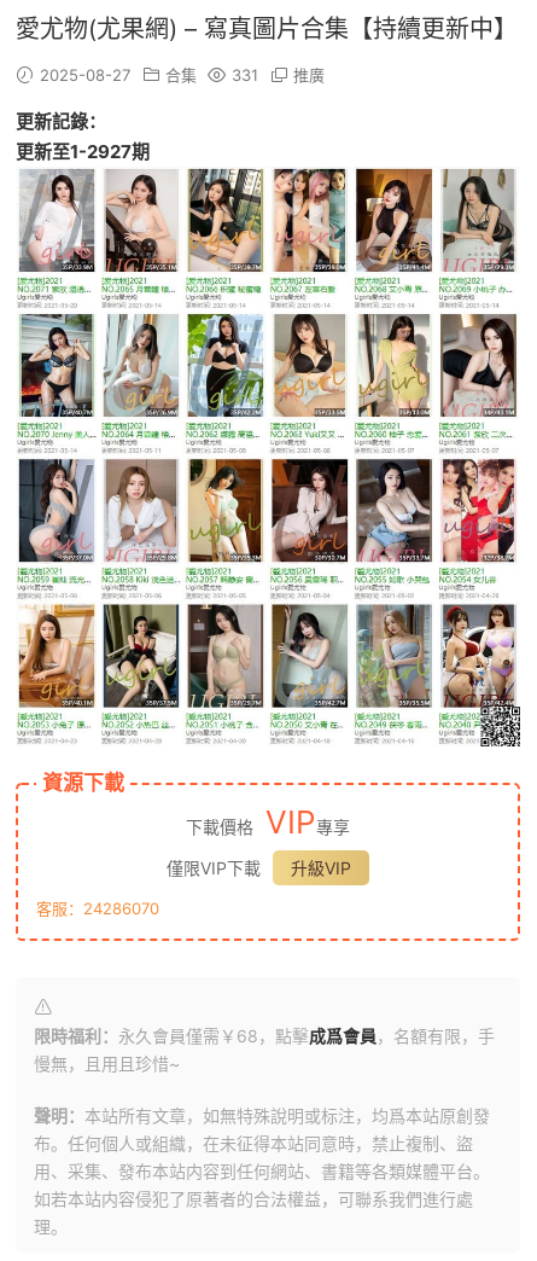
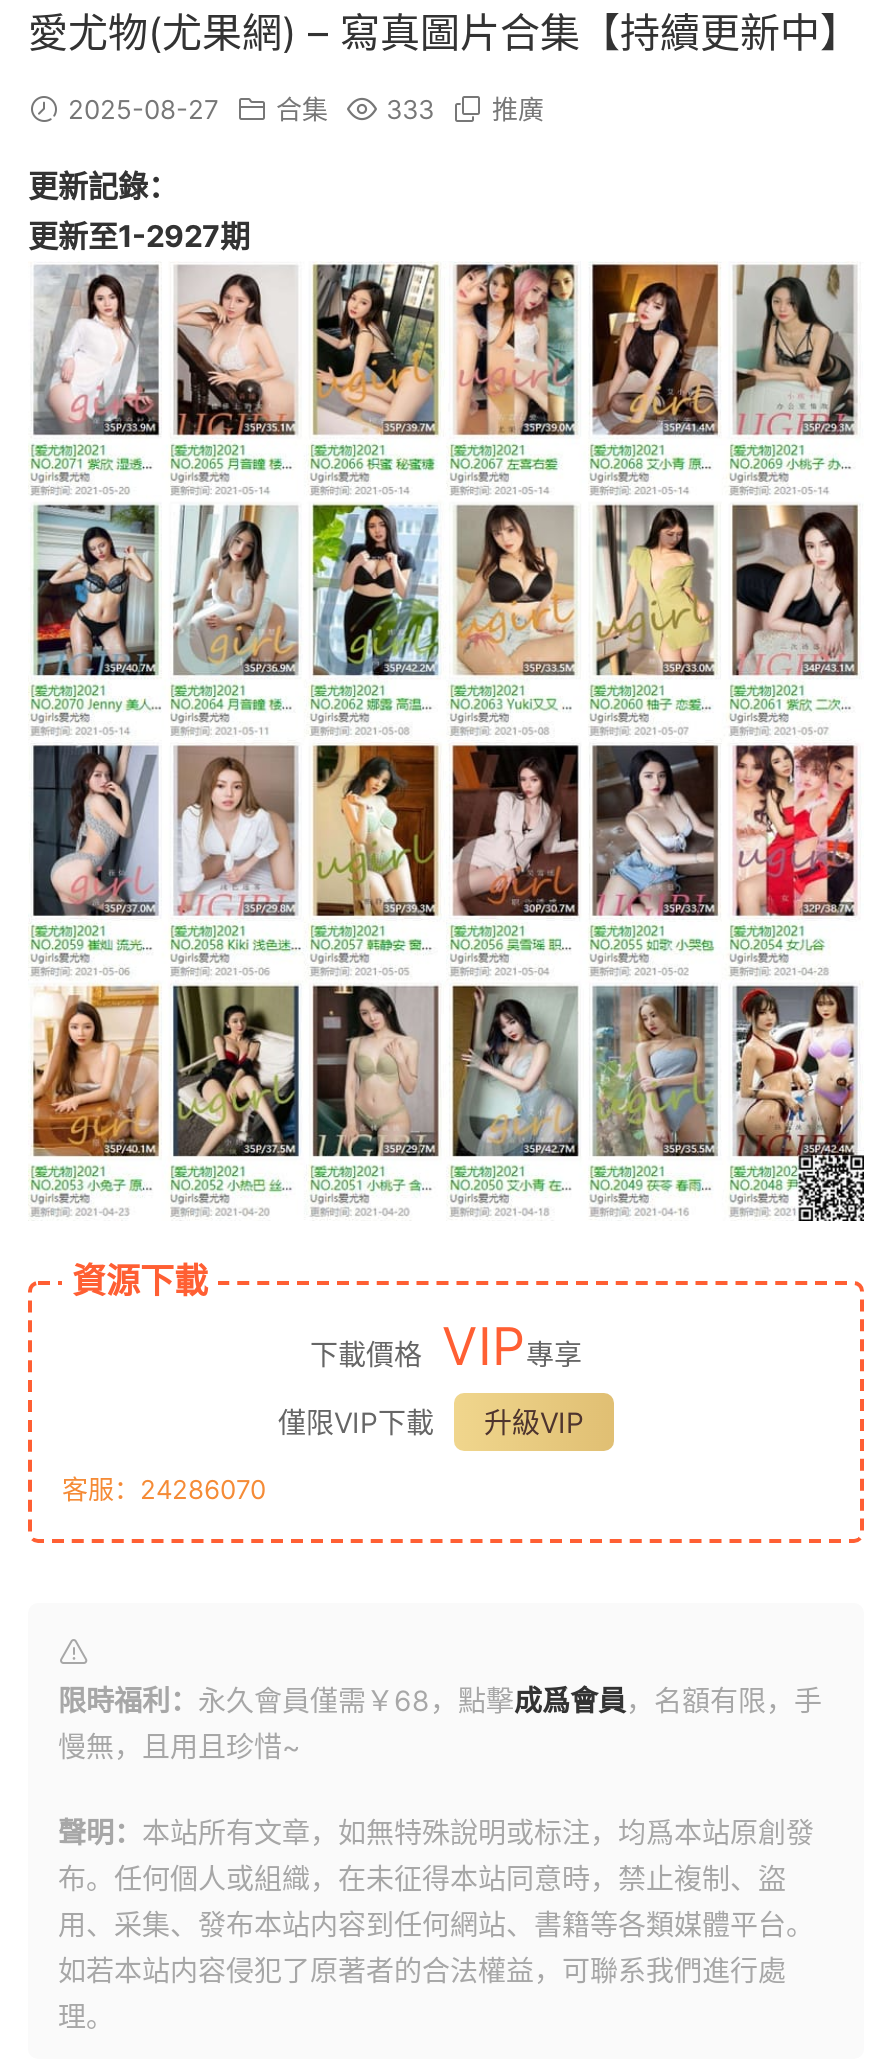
- 2025-08-27 合集 331 推廣
+ 2025-08-27 合集 333 推廣
